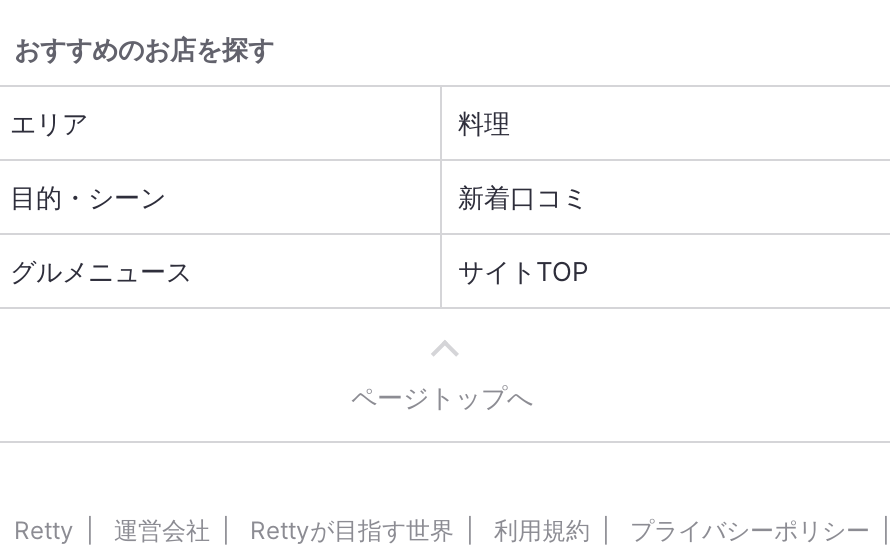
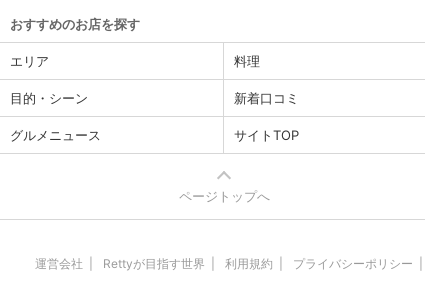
- Retty
